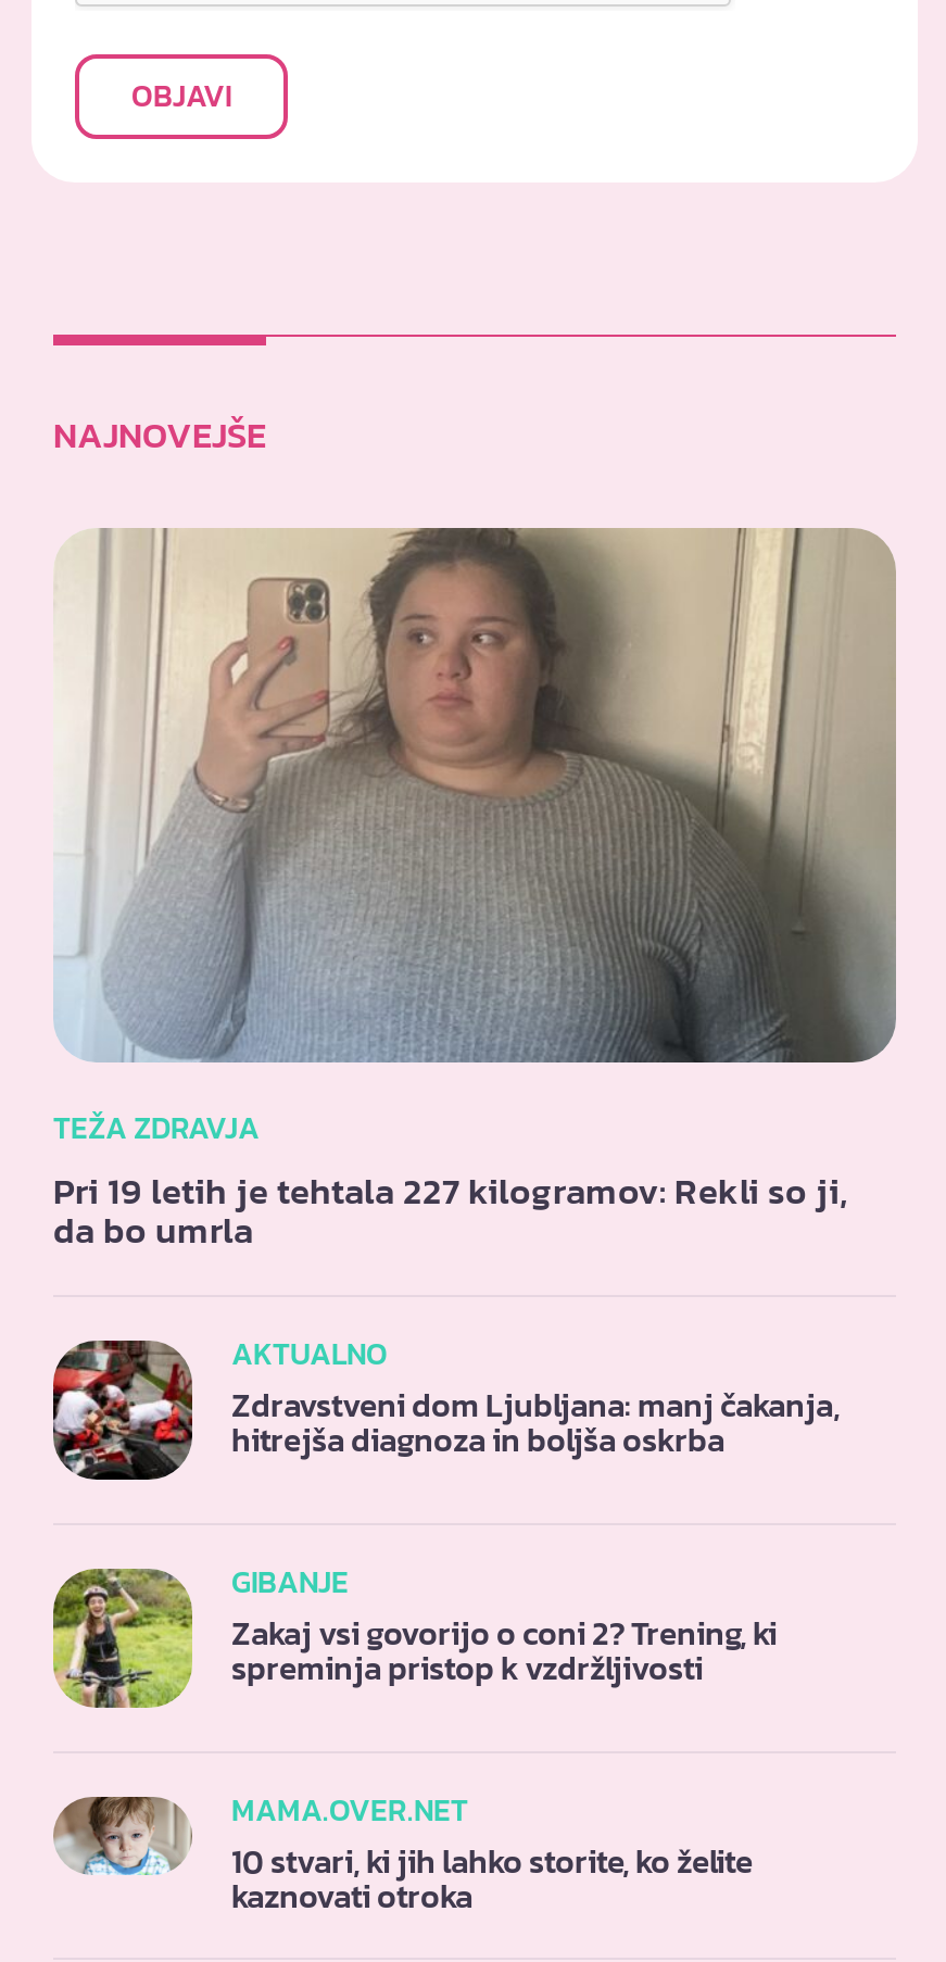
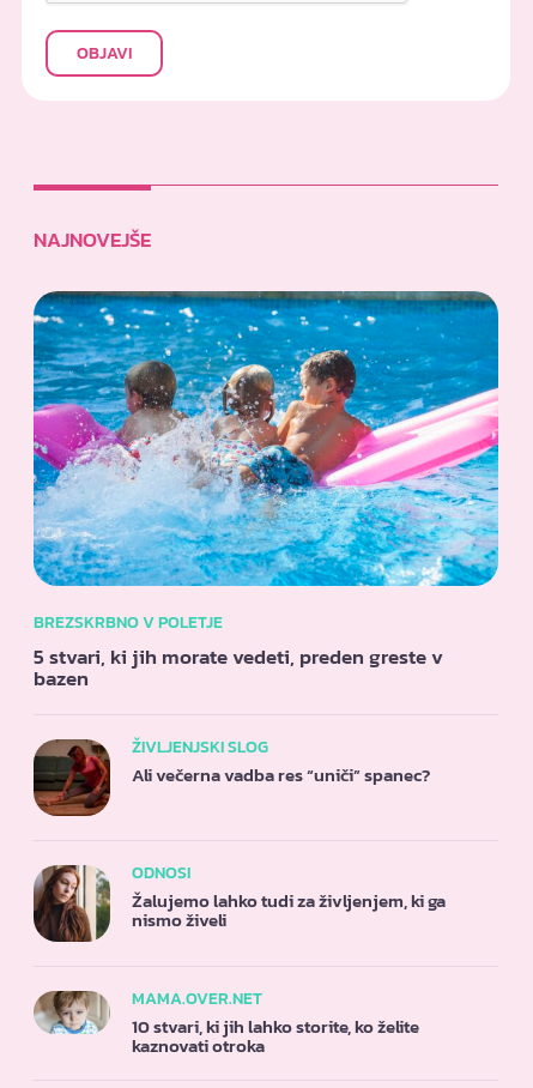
- [image]
- TEŽA ZDRAVJA
- Pri 19 letih je tehtala 227 kilogramov: Rekli so ji,
- da bo umrla
+ [image]
+ BREZSKRBNO V POLETJE
+ 5 stvari, ki jih morate vedeti, preden greste v
+ bazen

- [image]
- AKTUALNO
- Zdravstveni dom Ljubljana: manj čakanja,
- hitrejša diagnoza in boljša oskrba
+ [image]
+ ŽIVLJENJSKI SLOG
+ Ali večerna vadba res “uniči” spanec?

- [image]
- GIBANJE
- Zakaj vsi govorijo o coni 2? Trening, ki
- spreminja pristop k vzdržljivosti
+ [image]
+ ODNOSI
+ Žalujemo lahko tudi za življenjem, ki ga
+ nismo živeli
